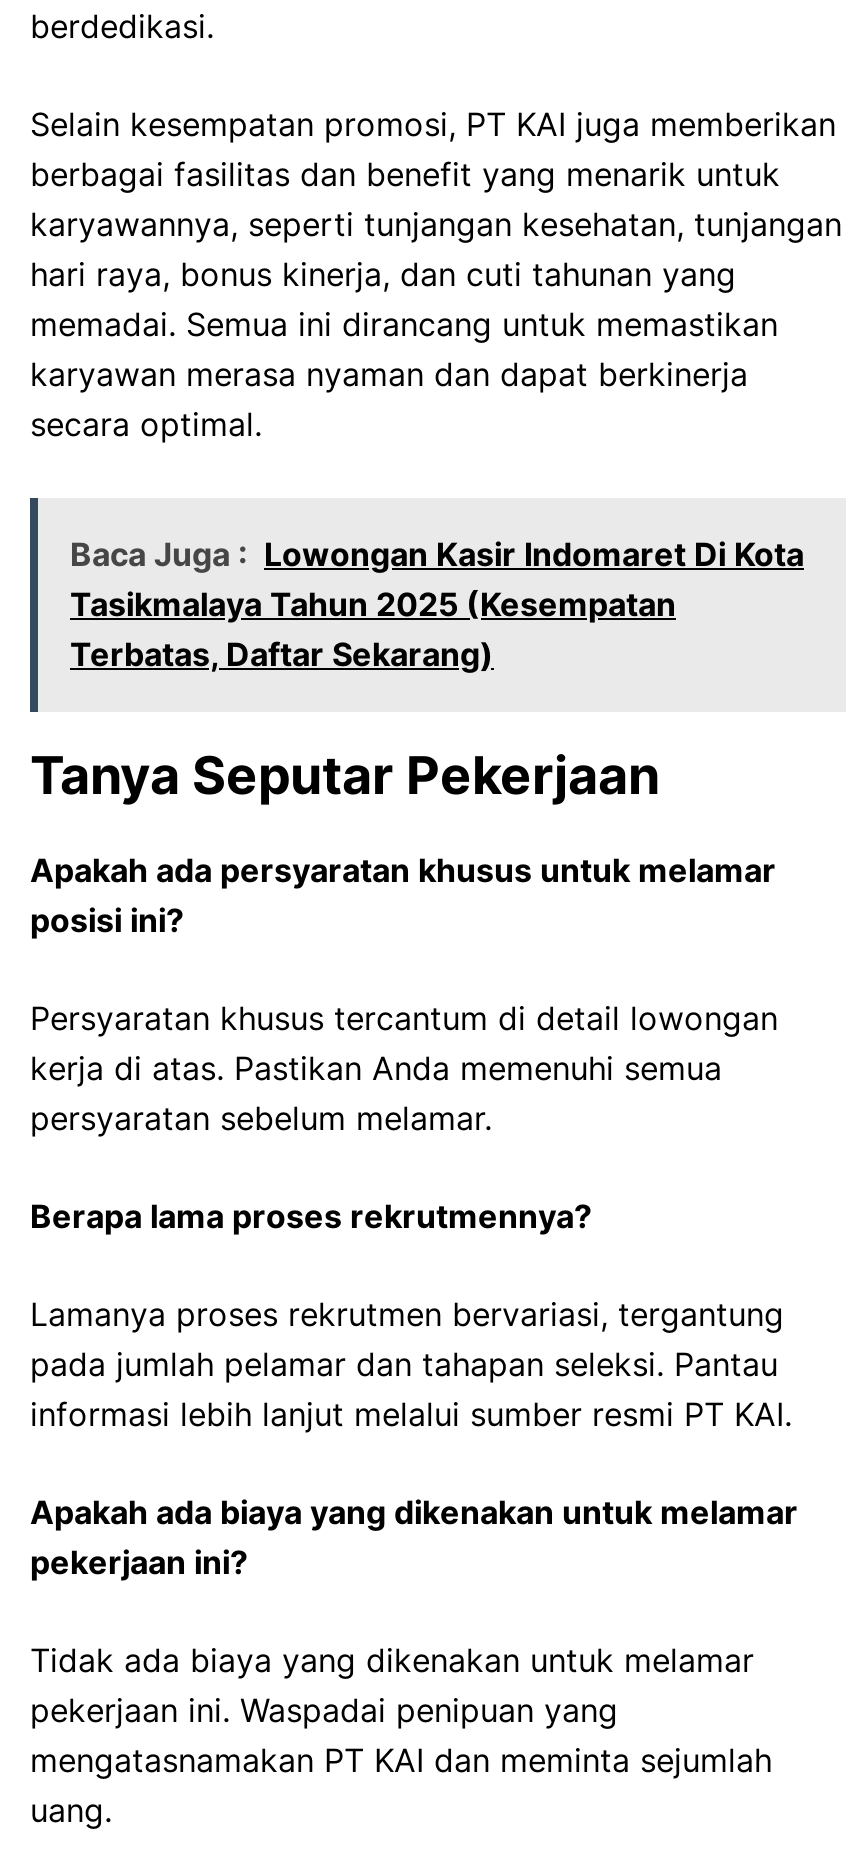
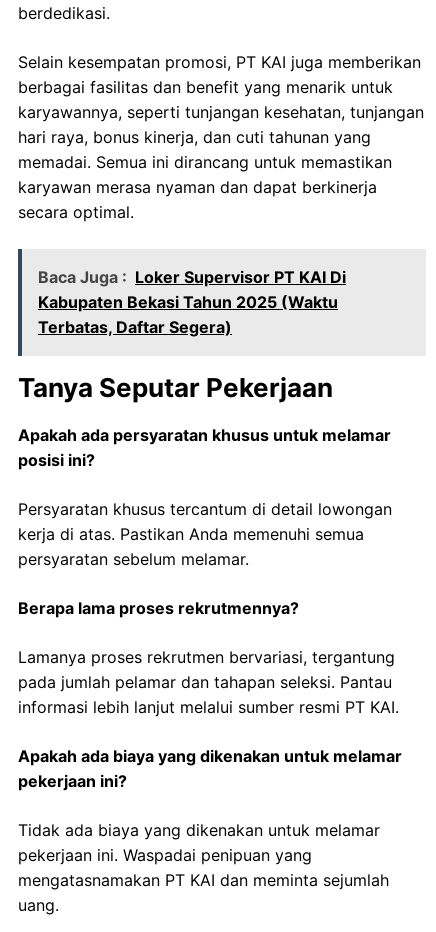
- Baca Juga : Lowongan Kasir Indomaret Di Kota
- Tasikmalaya Tahun 2025 (Kesempatan
- Terbatas, Daftar Sekarang)
+ Baca Juga : Loker Supervisor PT KAI Di
+ Kabupaten Bekasi Tahun 2025 (Waktu
+ Terbatas, Daftar Segera)
